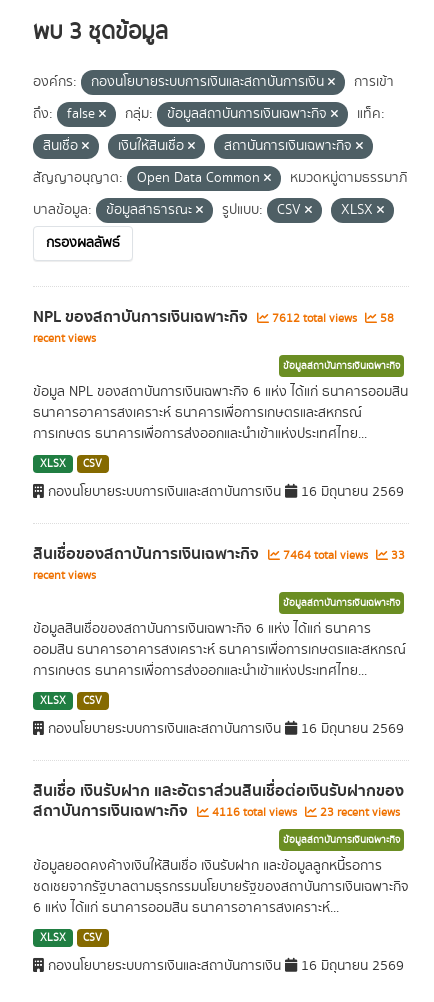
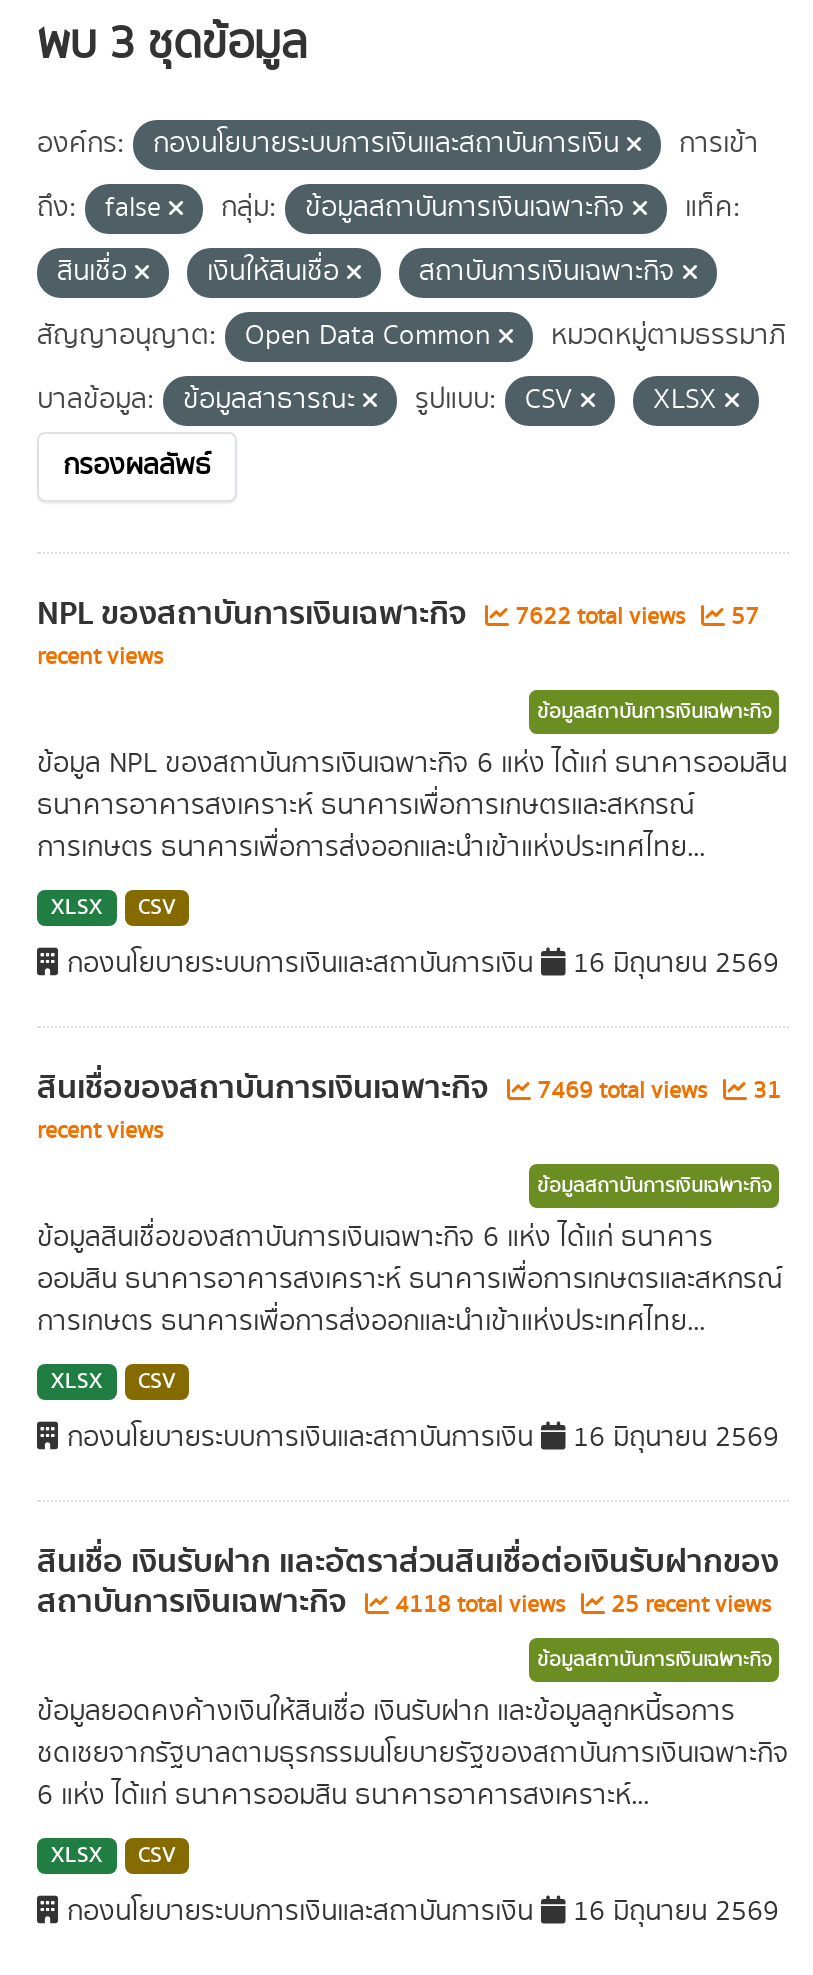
- 7612 total views
+ 7622 total views

- 58
+ 57

- 7464 total views
+ 7469 total views

- 33
+ 31

- 4116 total views
+ 4118 total views

- 23 recent views
+ 25 recent views
